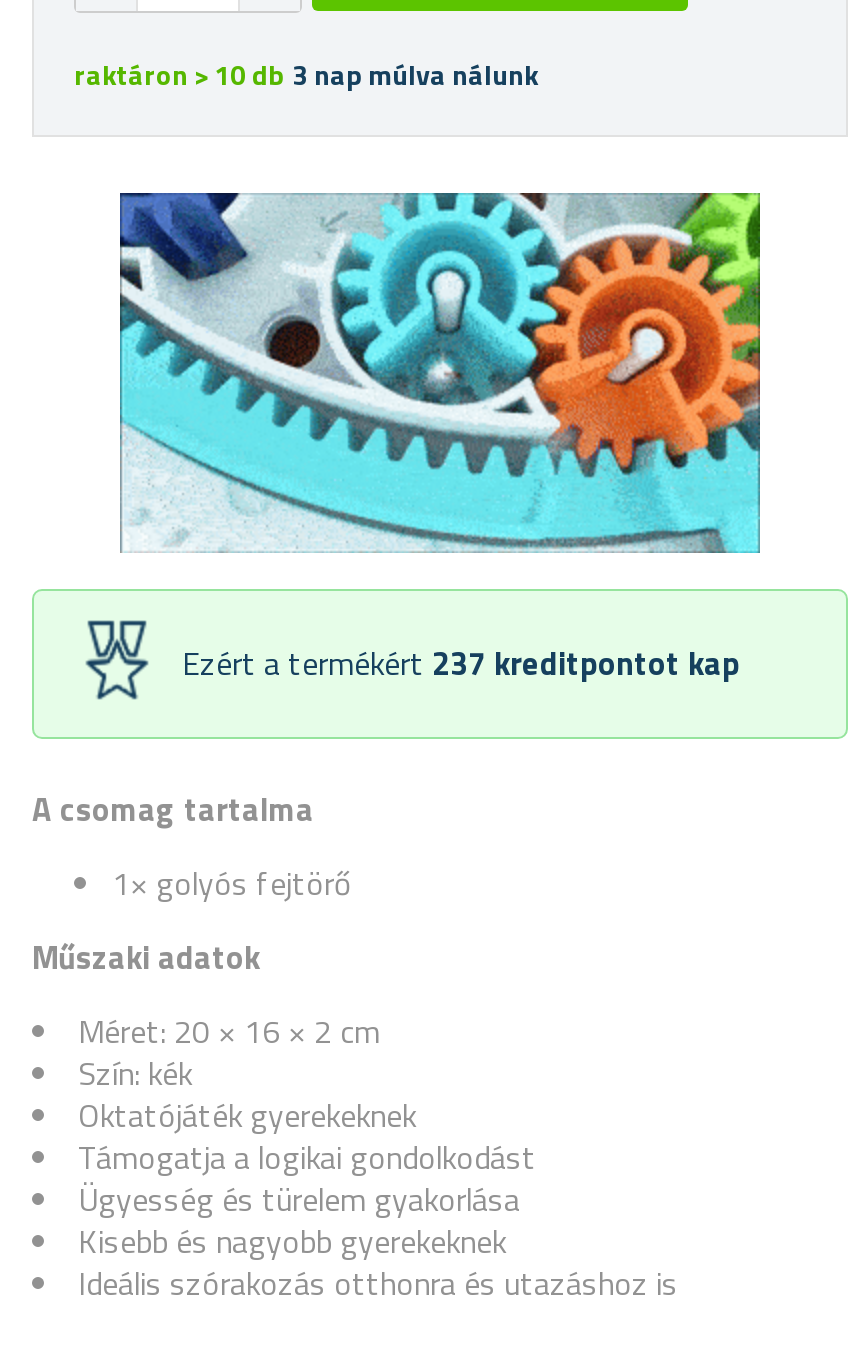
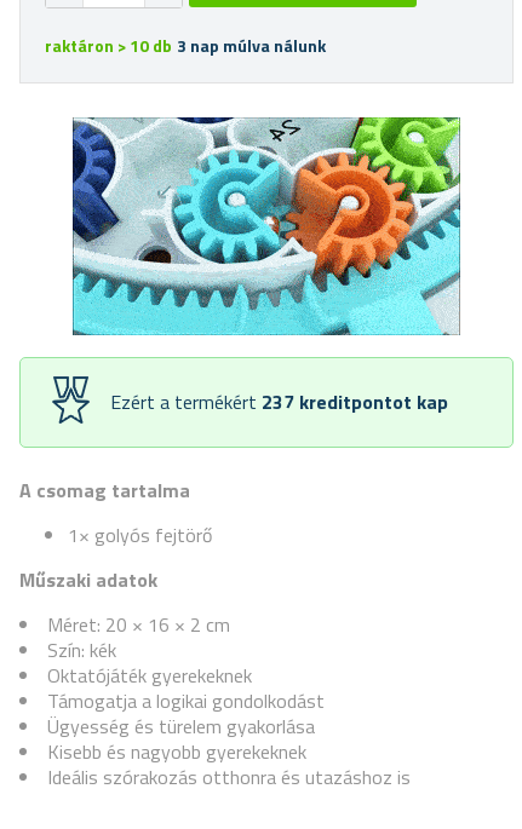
- [image]
+ [image]
